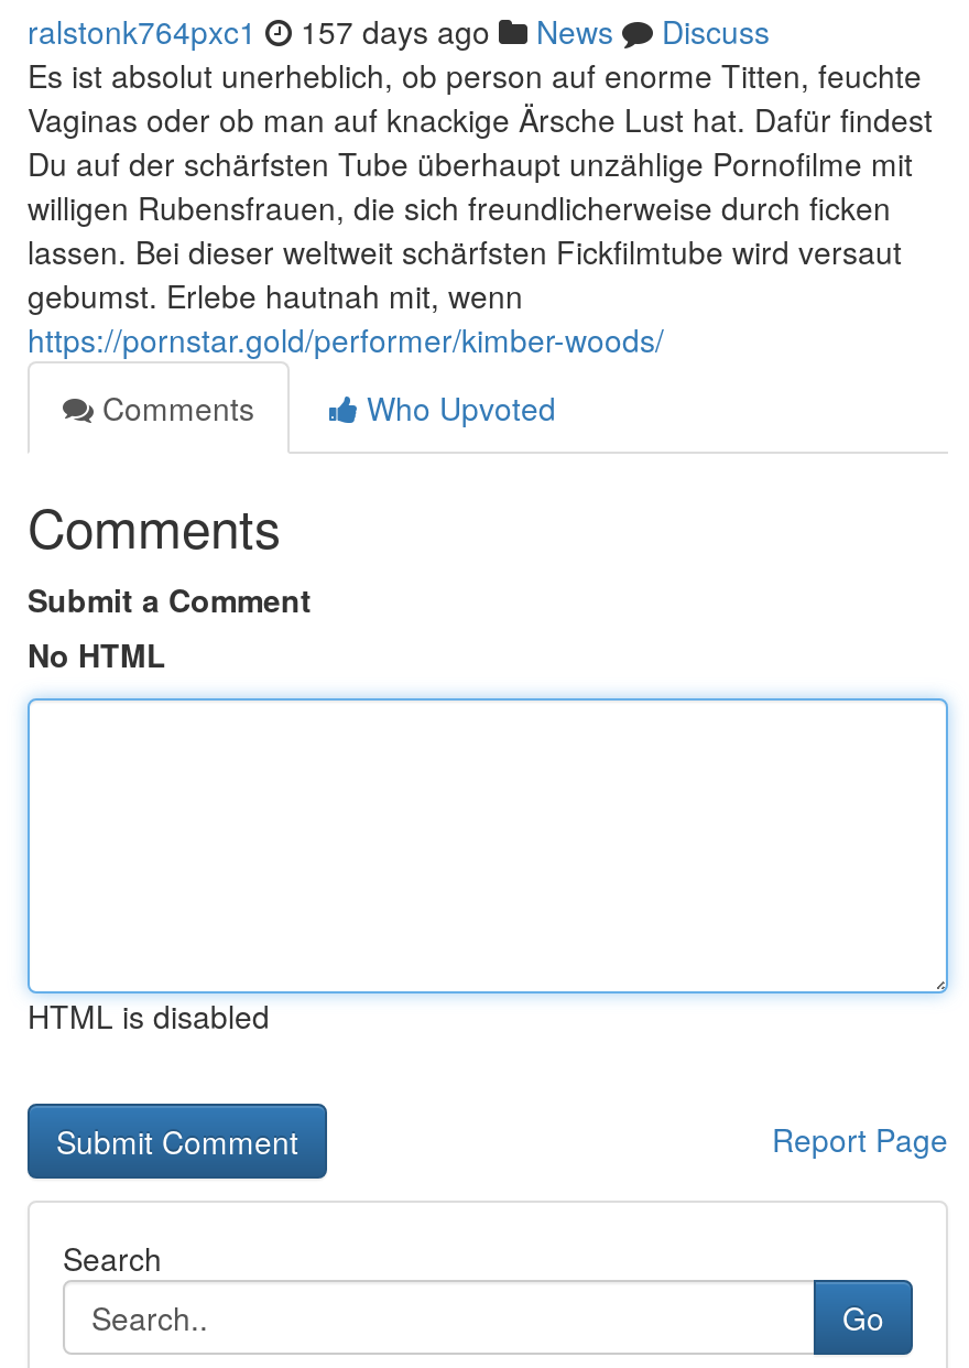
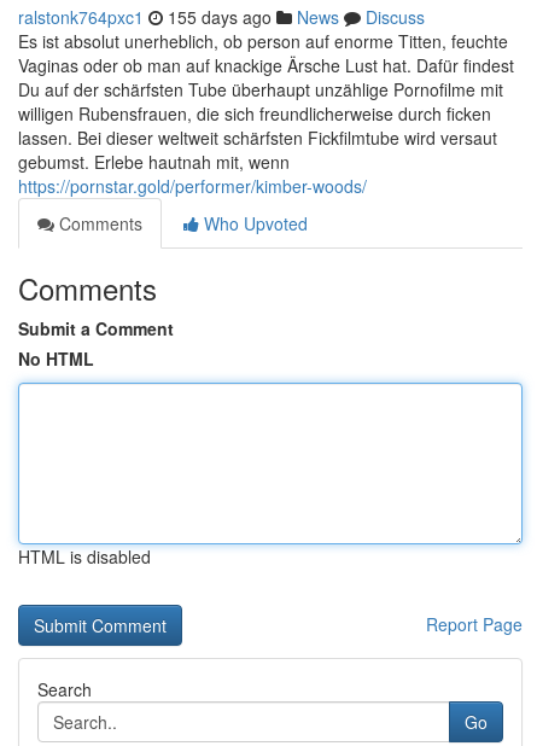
- ralstonk764pxc1 157 days ago News Discuss
+ ralstonk764pxc1 155 days ago News Discuss
